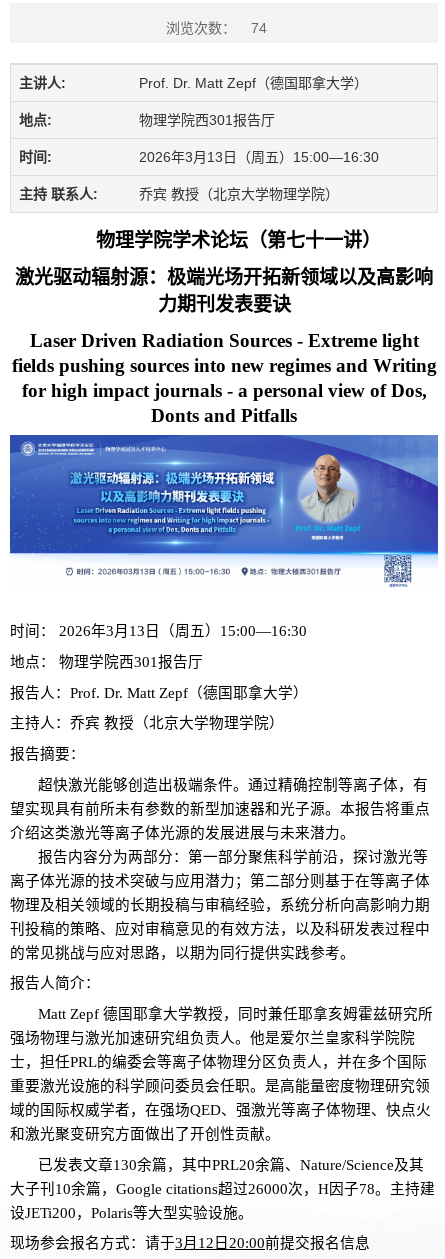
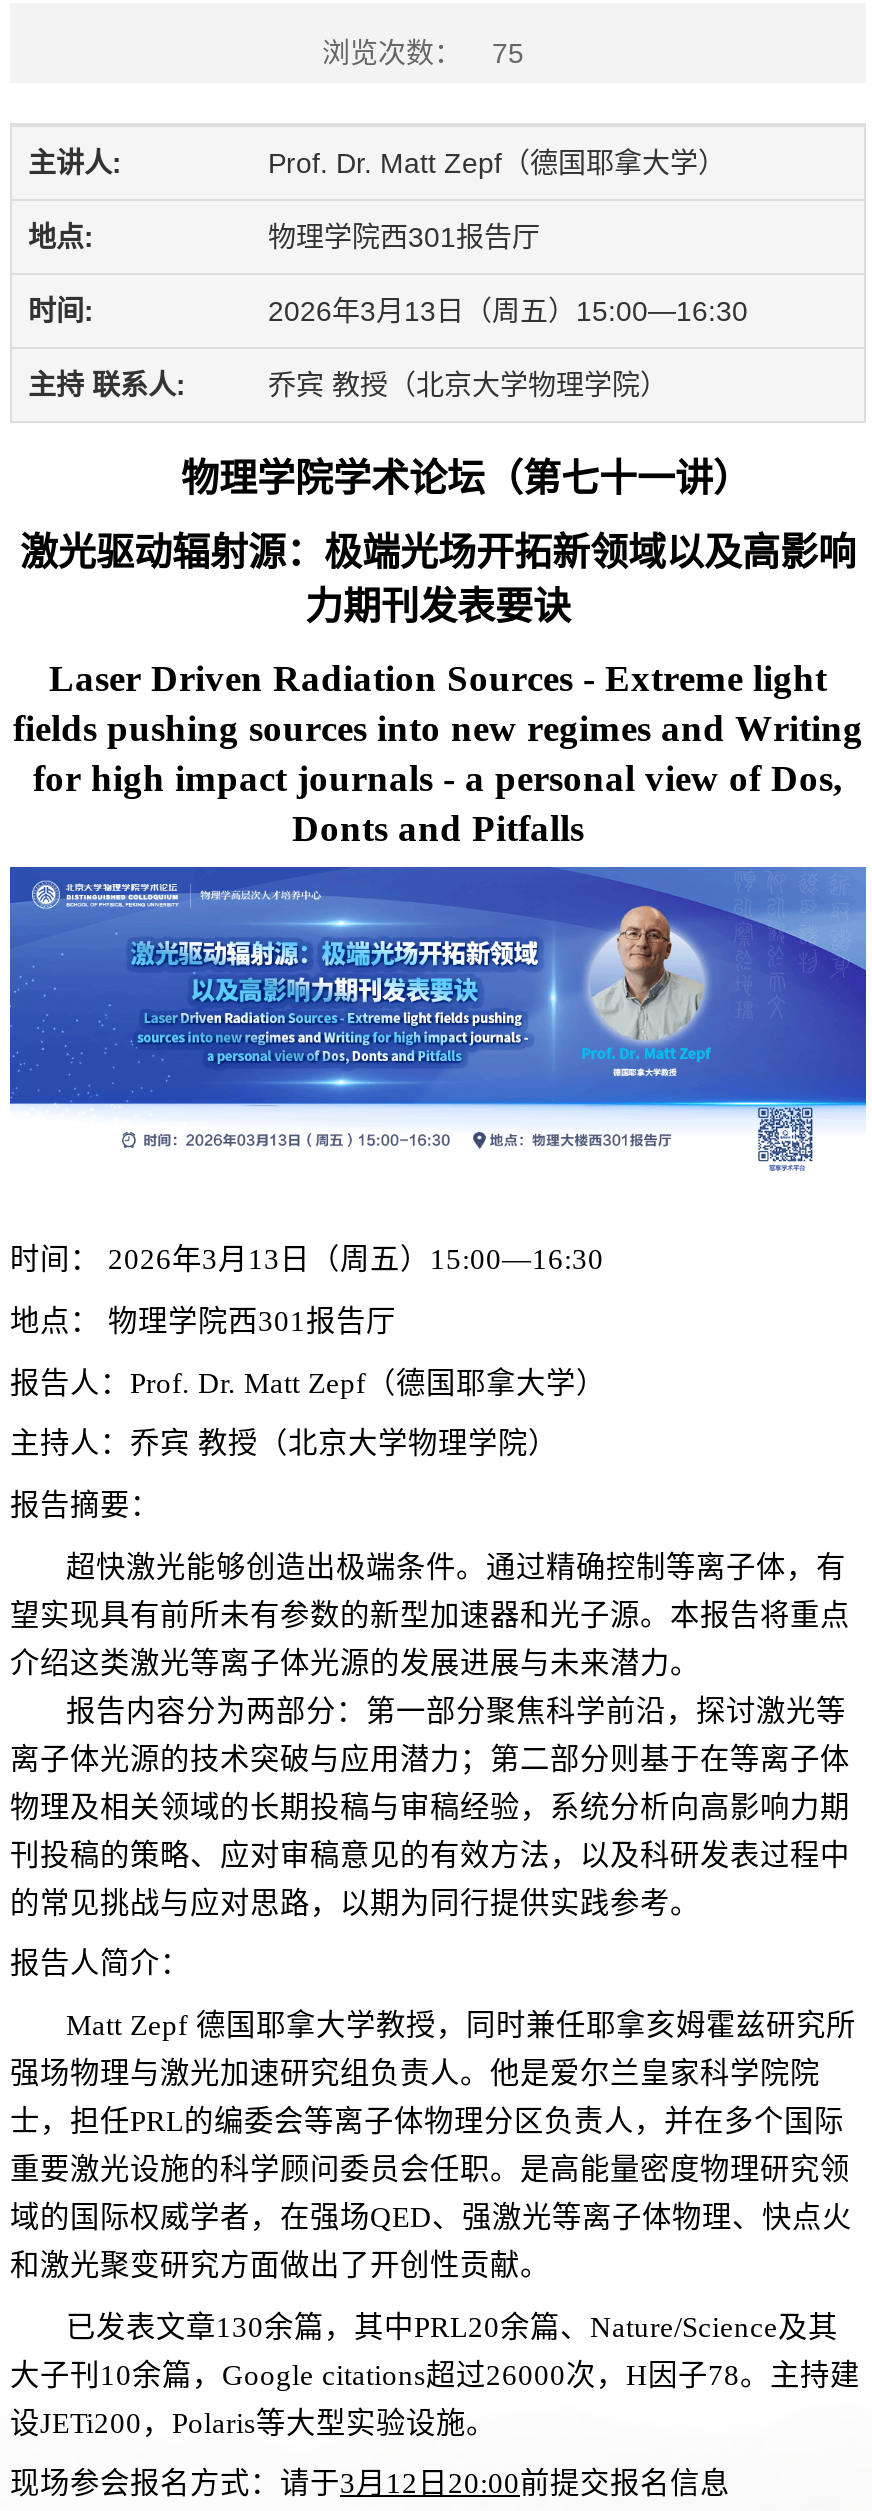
- 浏览次数： 74
+ 浏览次数： 75
